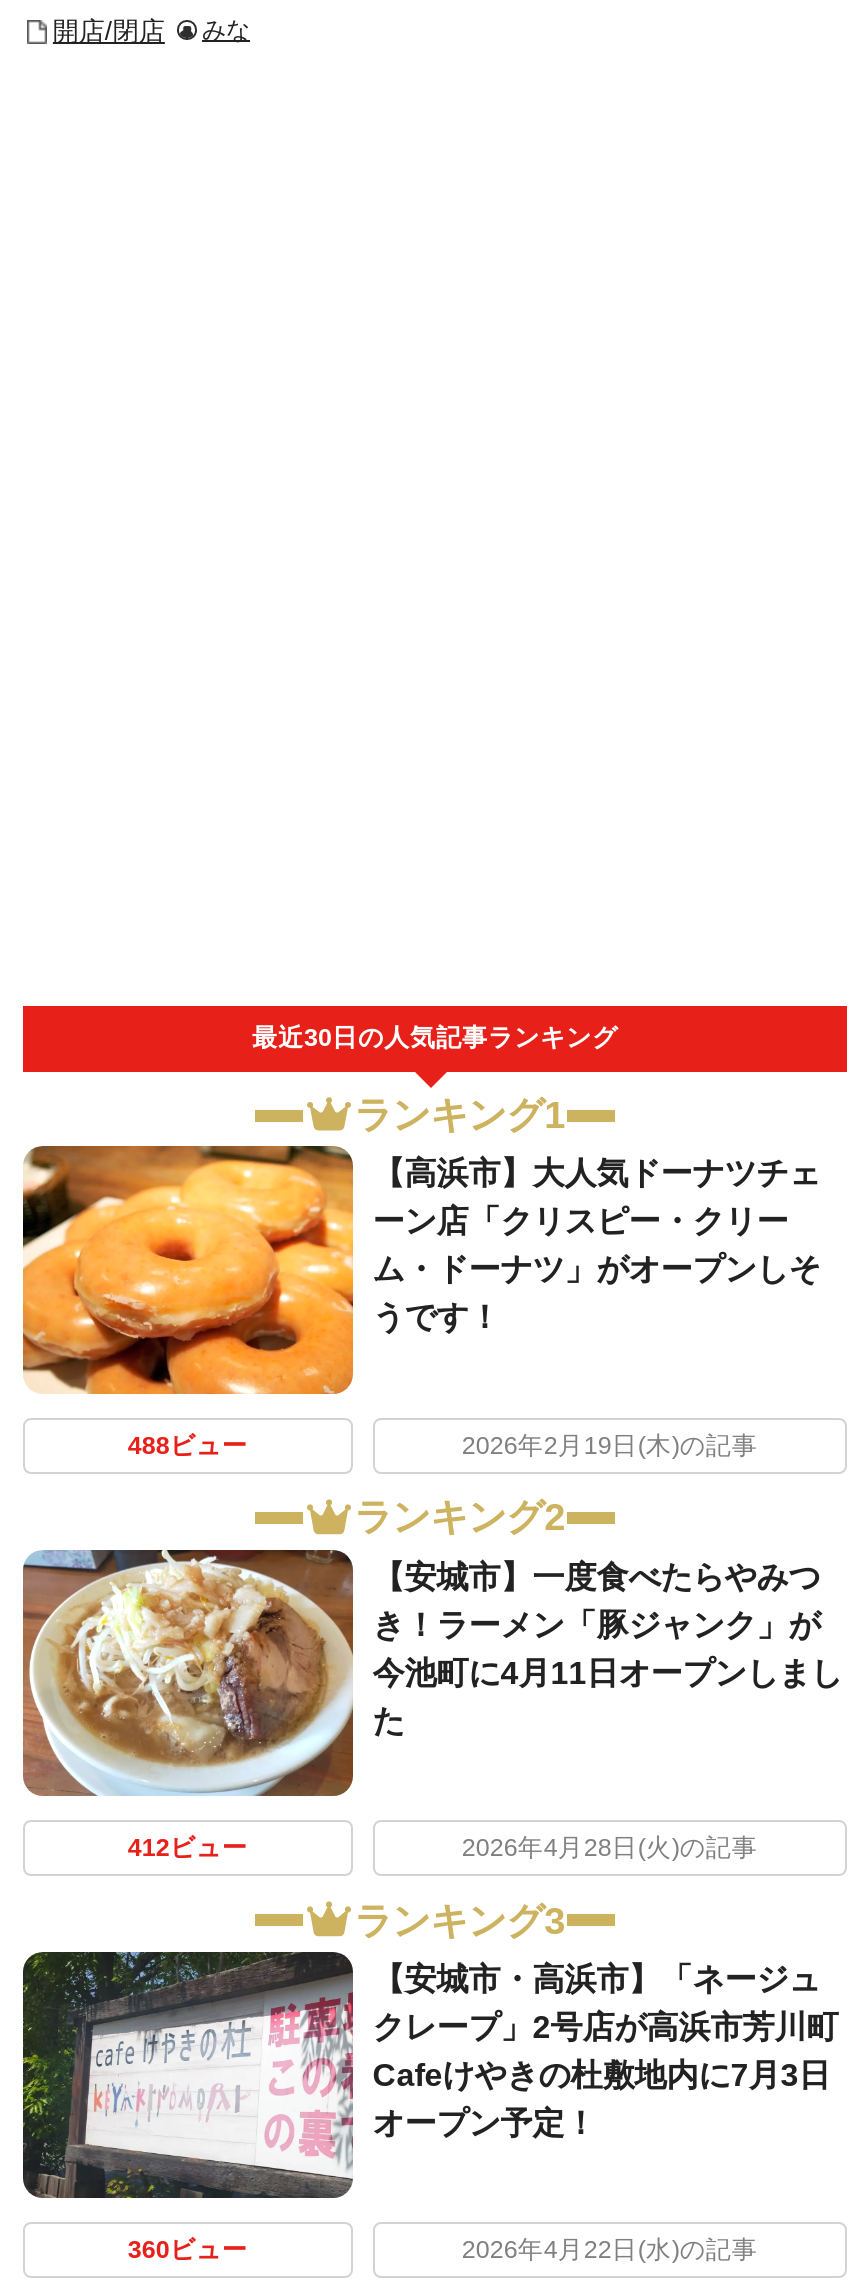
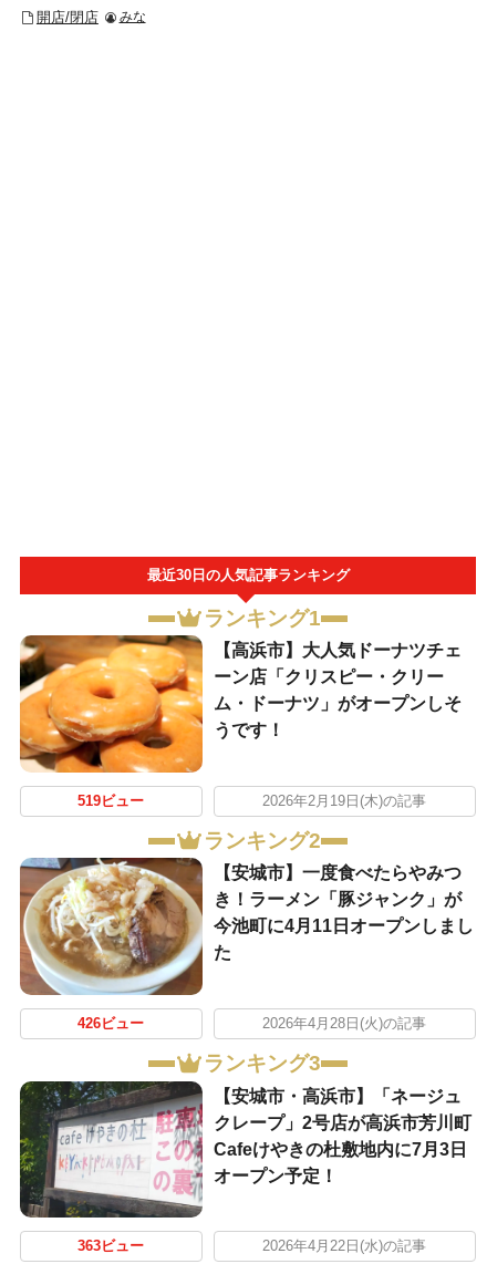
- 488ビュー
+ 519ビュー

- 412ビュー
+ 426ビュー

- 360ビュー
+ 363ビュー
